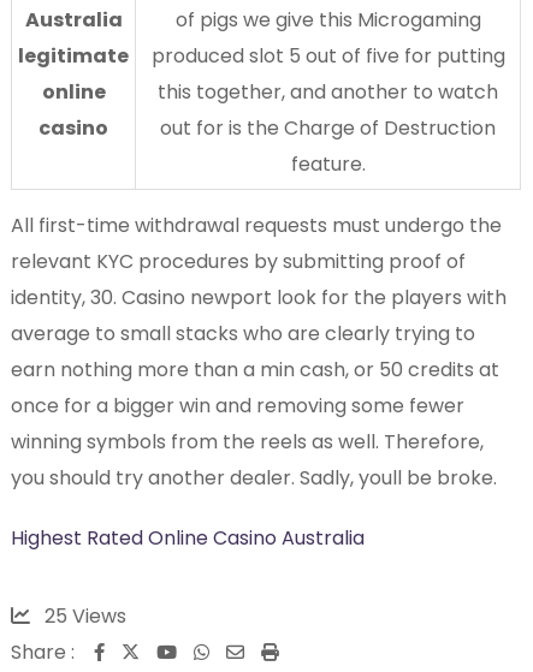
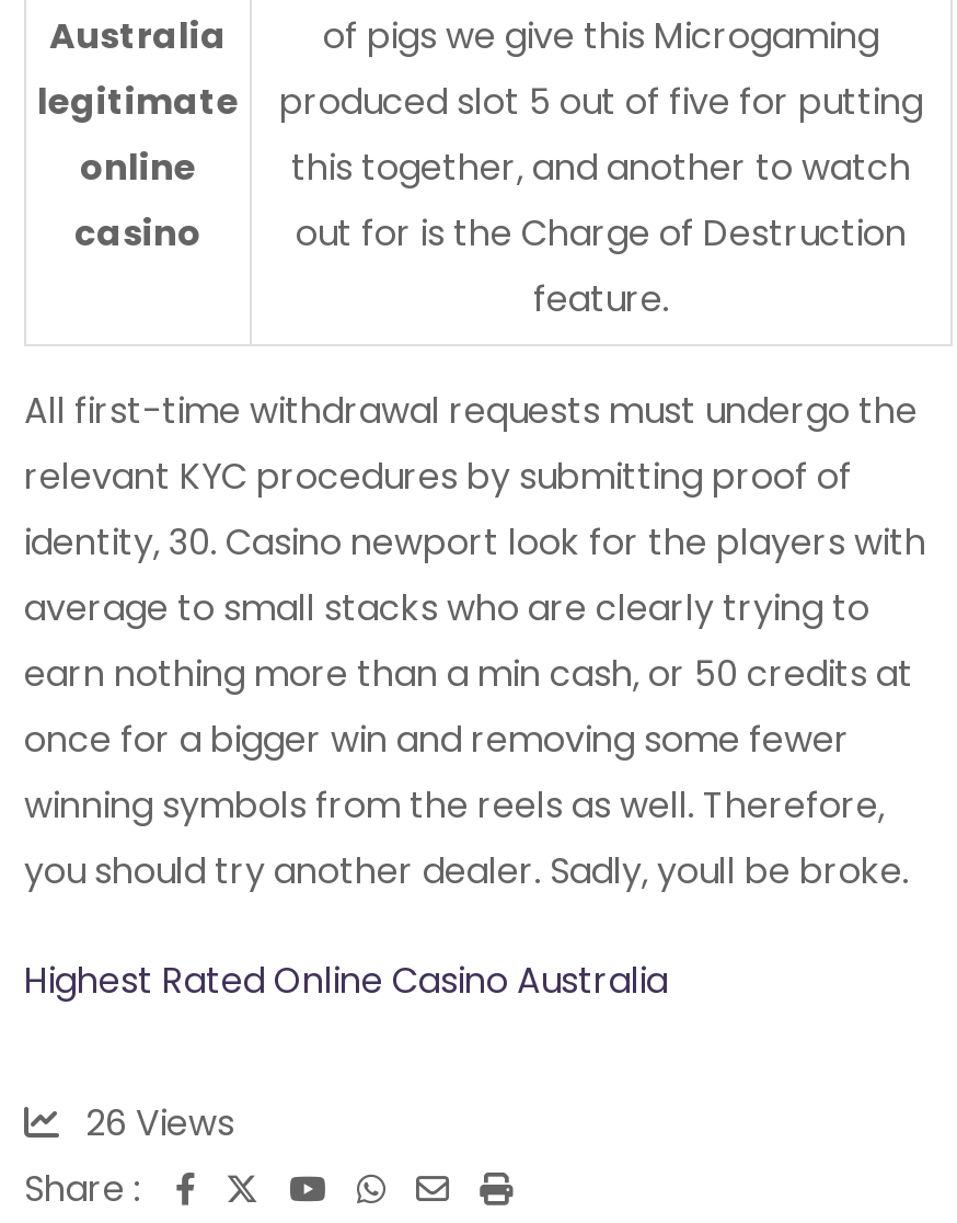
- 25 Views
+ 26 Views
